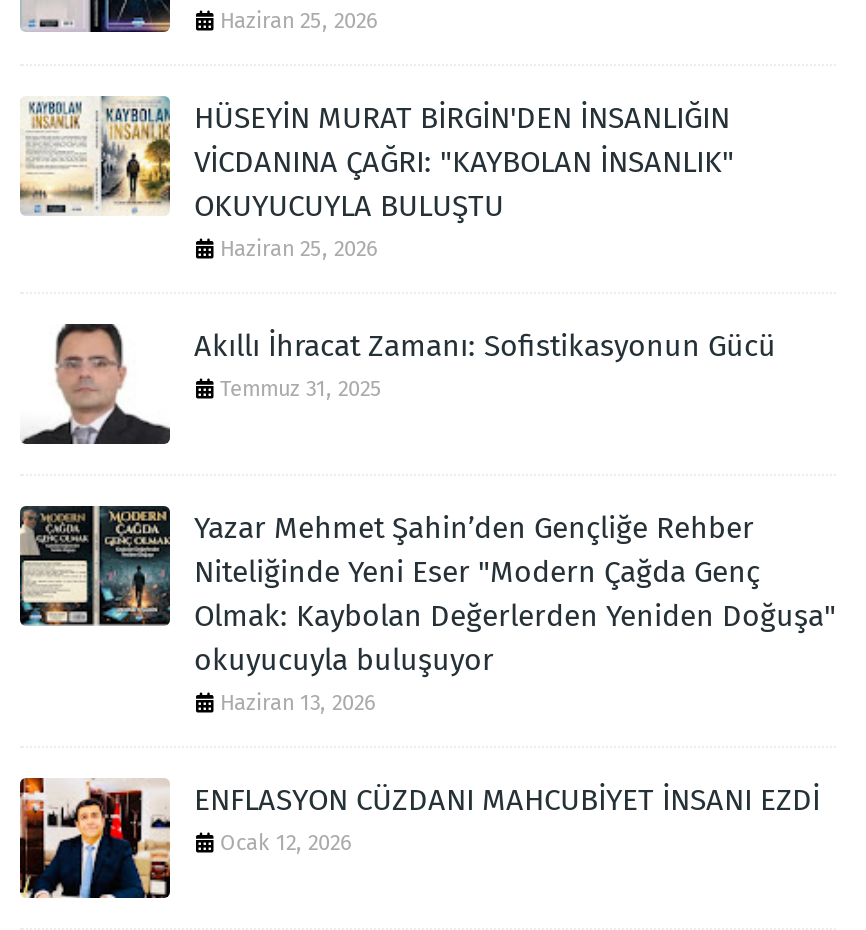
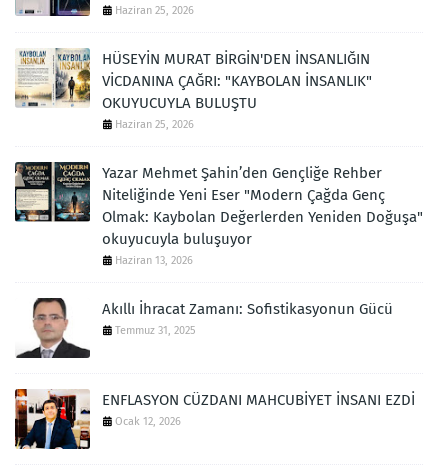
moved down: [image] | Akıllı İhracat Zamanı: Sofistikasyonun Gücü | Temmuz 31, 2025

moved up: [image] | Yazar Mehmet Şahin’den Gençliğe Rehber | Niteliğinde Yeni Eser "Modern Çağda Genç | Olmak: Kaybolan Değerlerden Yeniden Doğuşa" | okuyucuyla buluşuyor | Haziran 13, 2026
